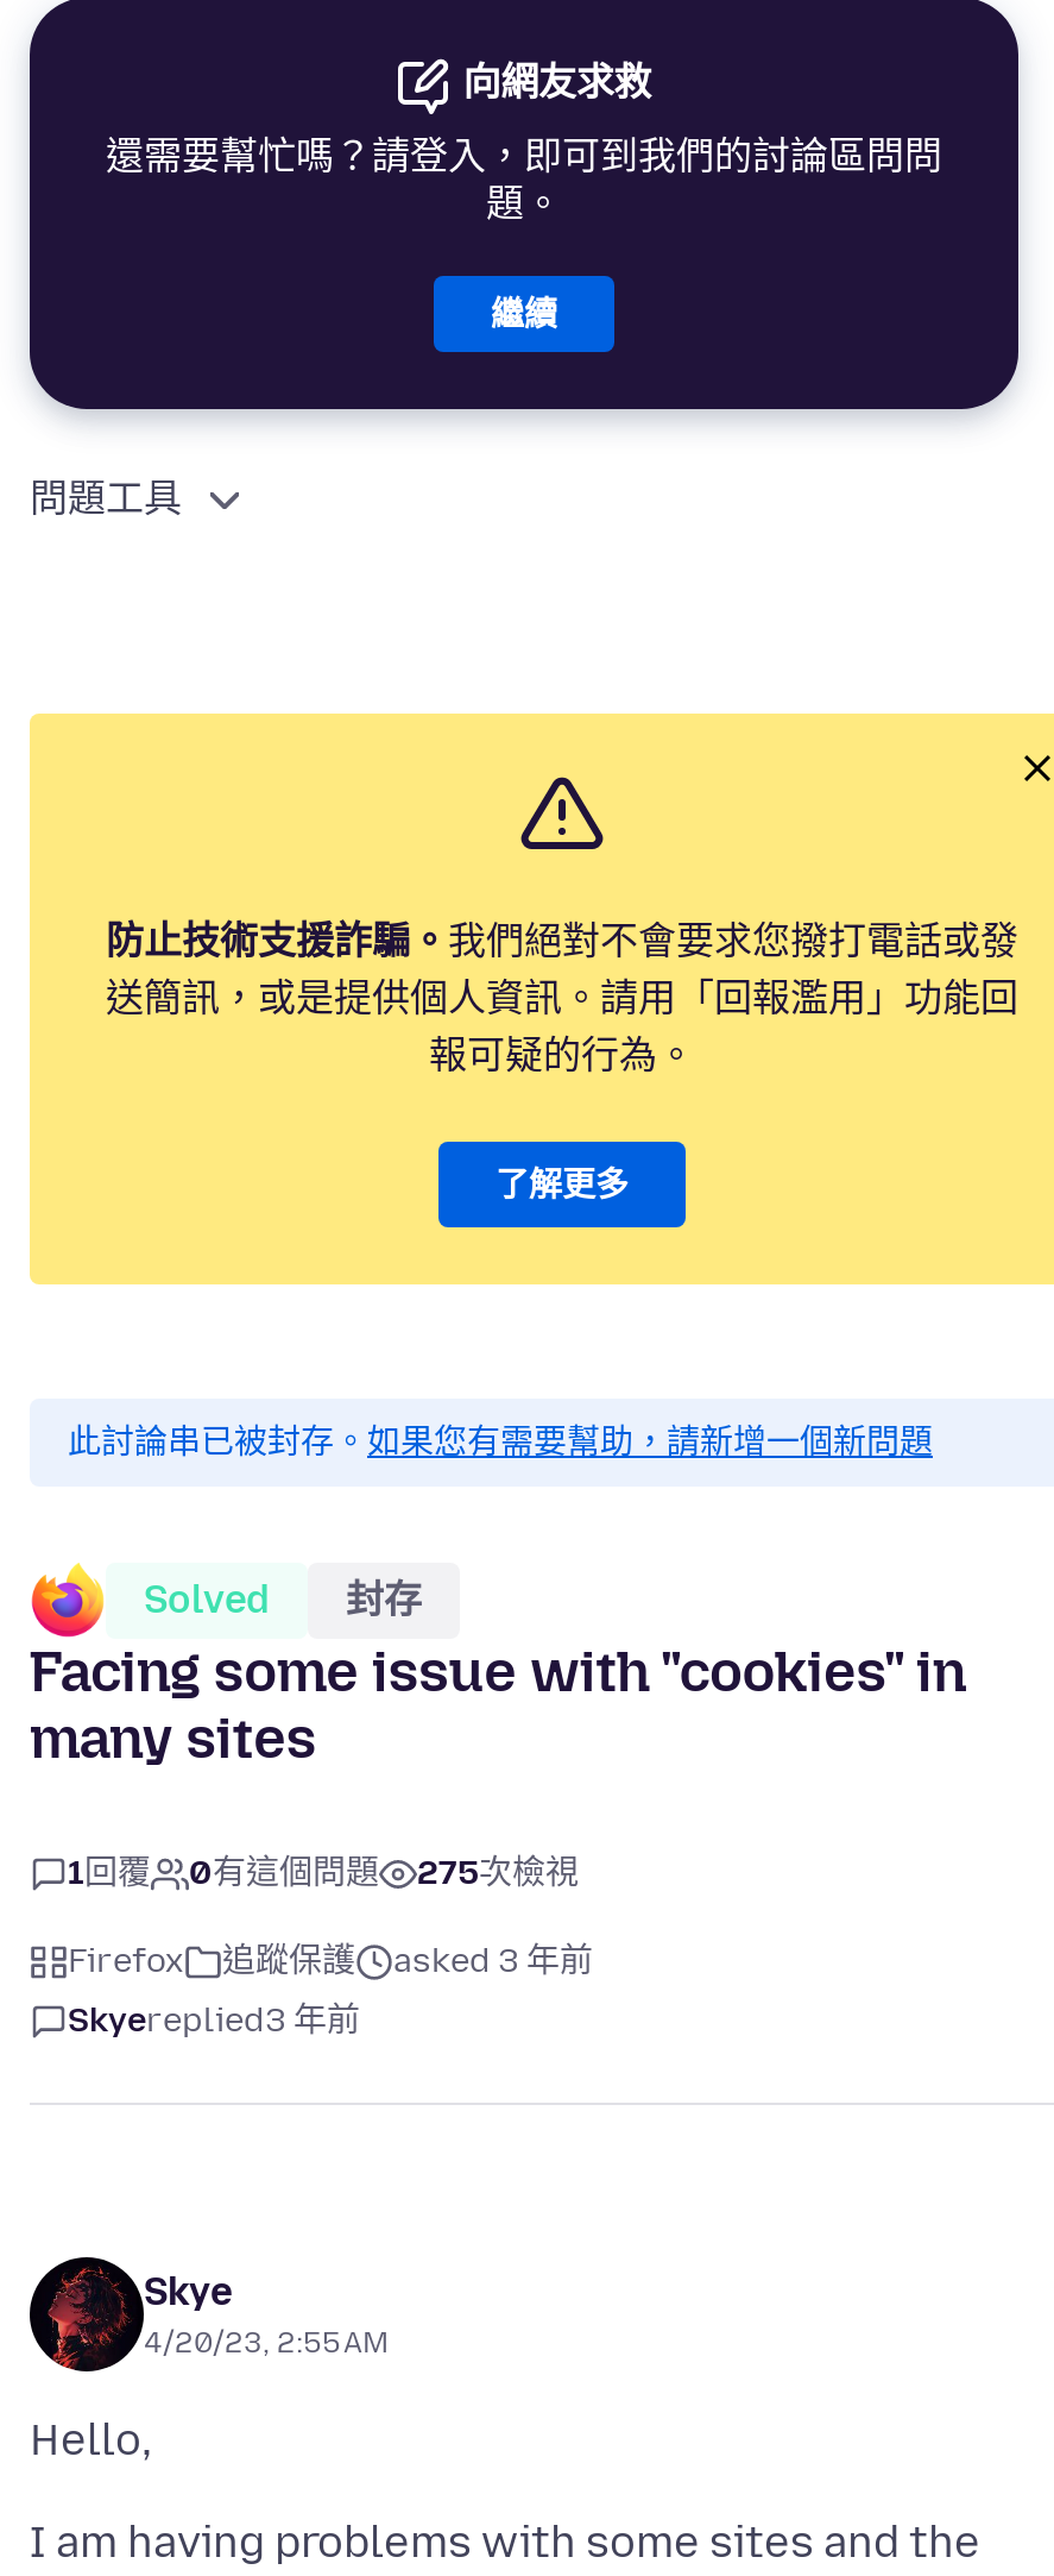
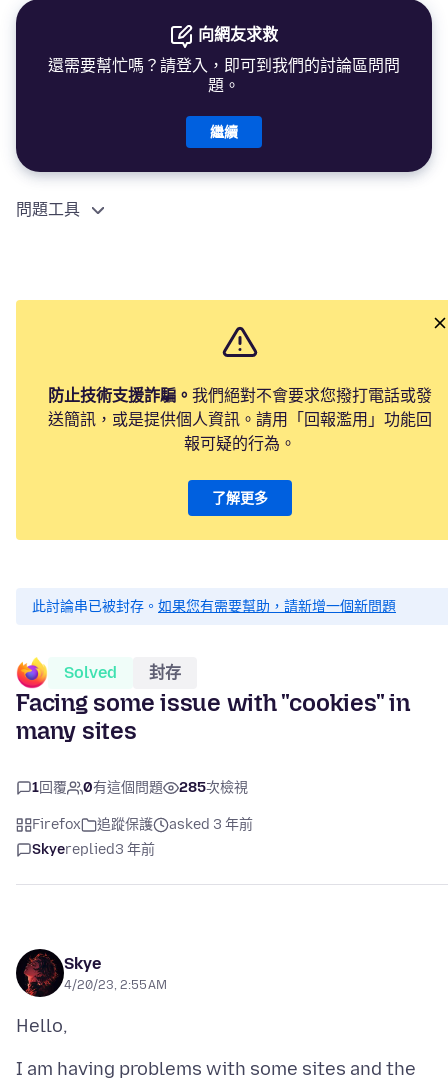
- 275次檢視
+ 285次檢視
